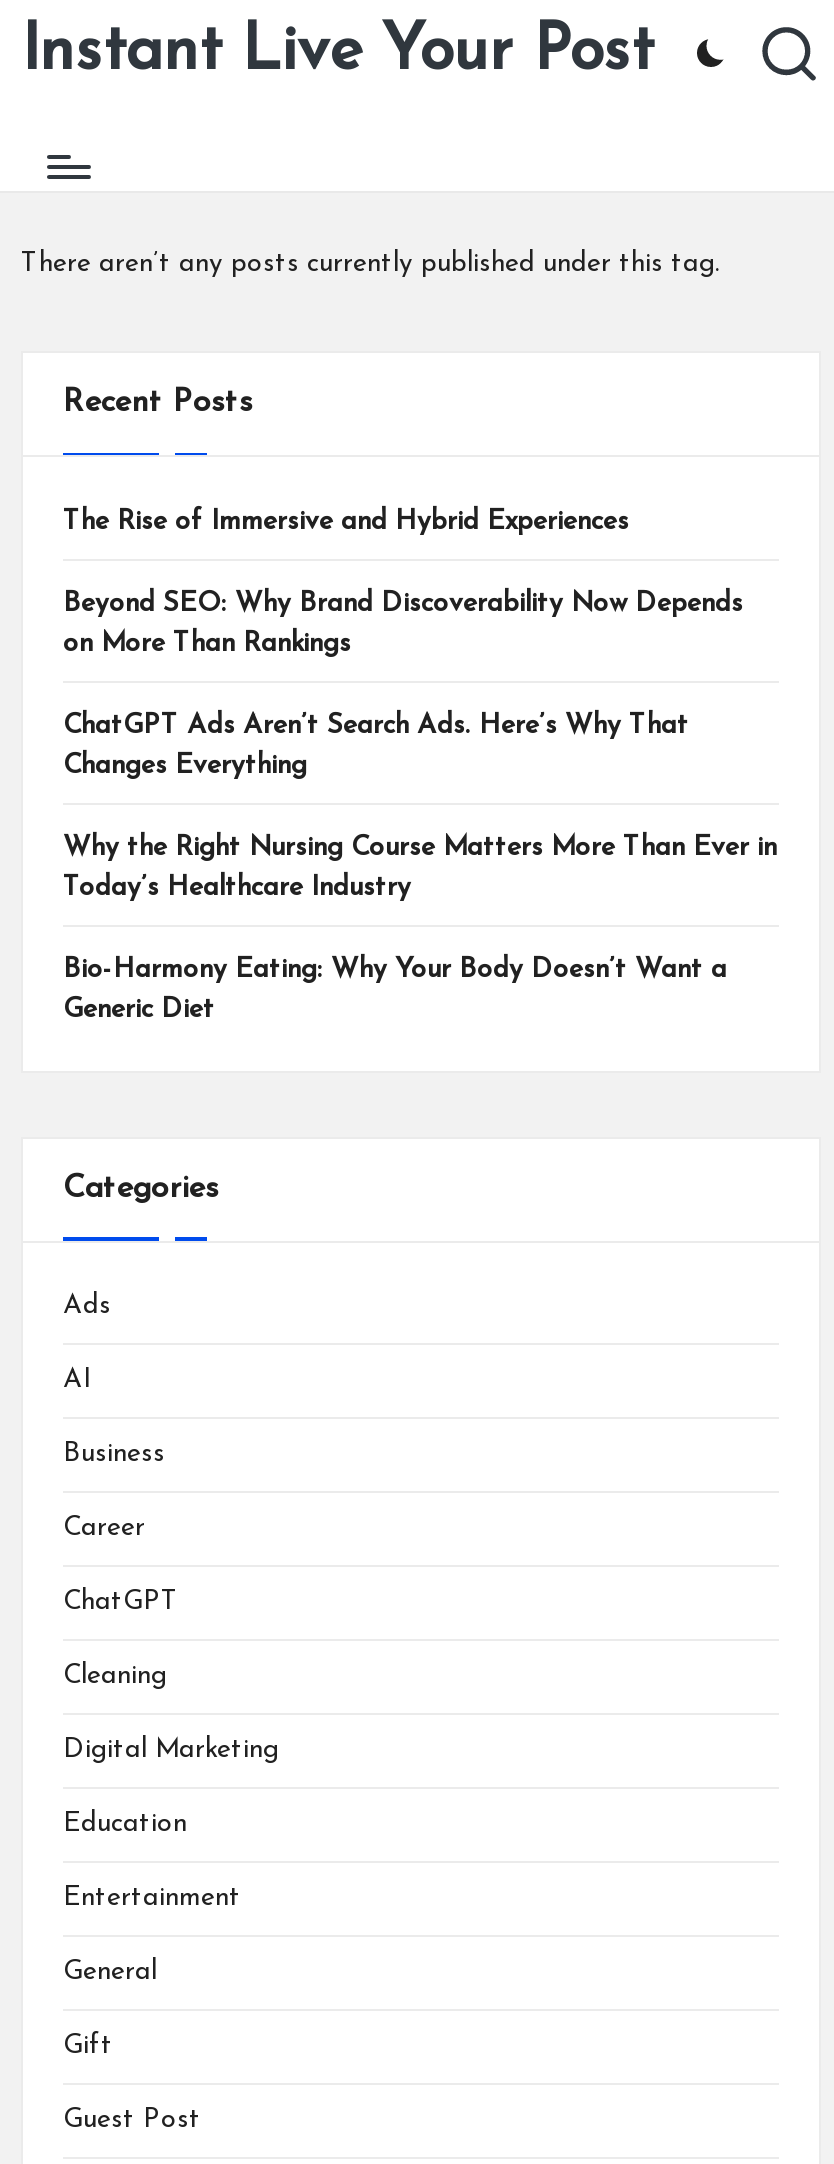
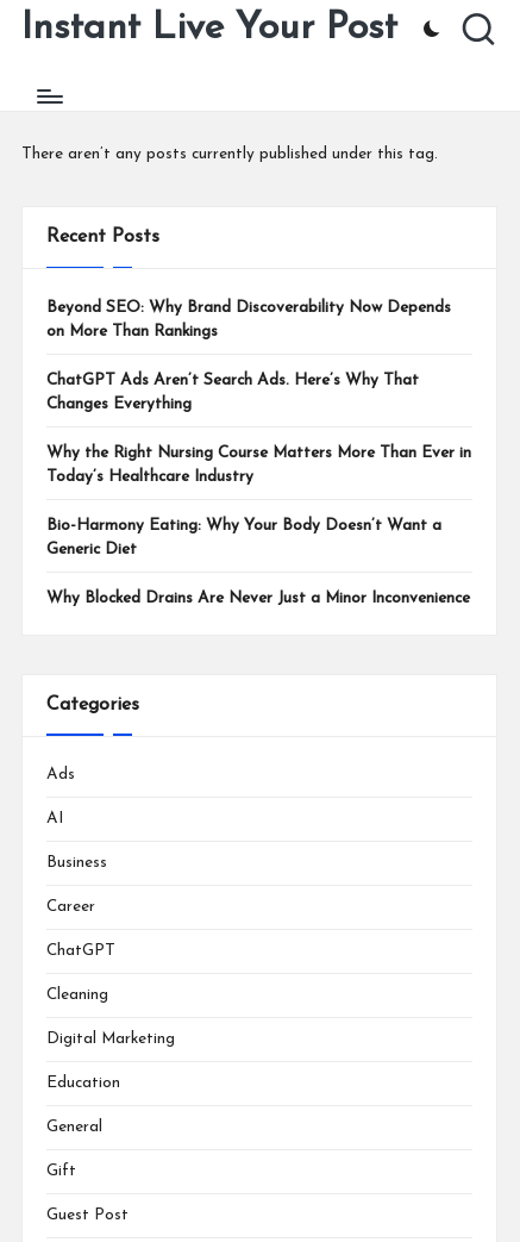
- The Rise of Immersive and Hybrid Experiences

+ Why Blocked Drains Are Never Just a Minor Inconvenience

- Entertainment
